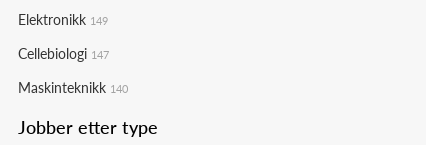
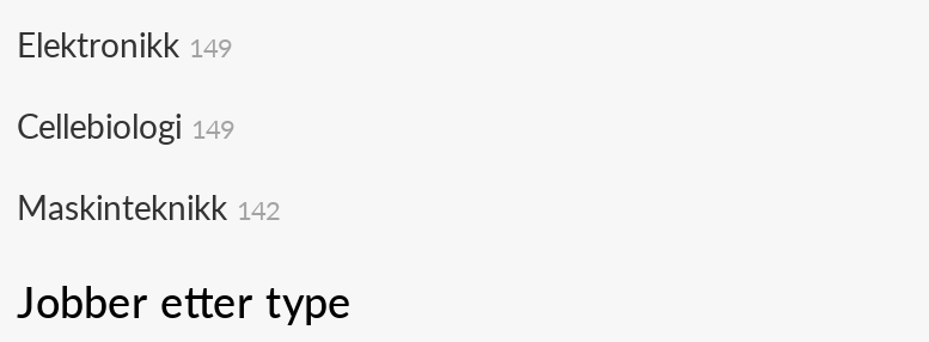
- Cellebiologi 147
+ Cellebiologi 149

- Maskinteknikk 140
+ Maskinteknikk 142
